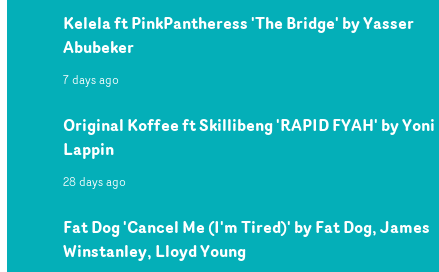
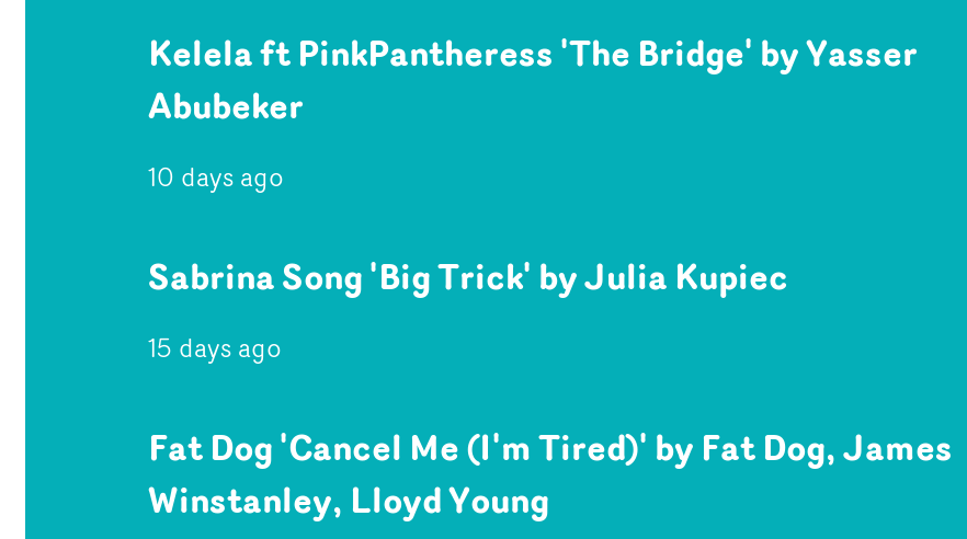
- 7 days ago
+ 10 days ago

- Original Koffee ft Skillibeng 'RAPID FYAH' by Yoni
- Lappin
+ Sabrina Song 'Big Trick' by Julia Kupiec

- 28 days ago
+ 15 days ago
